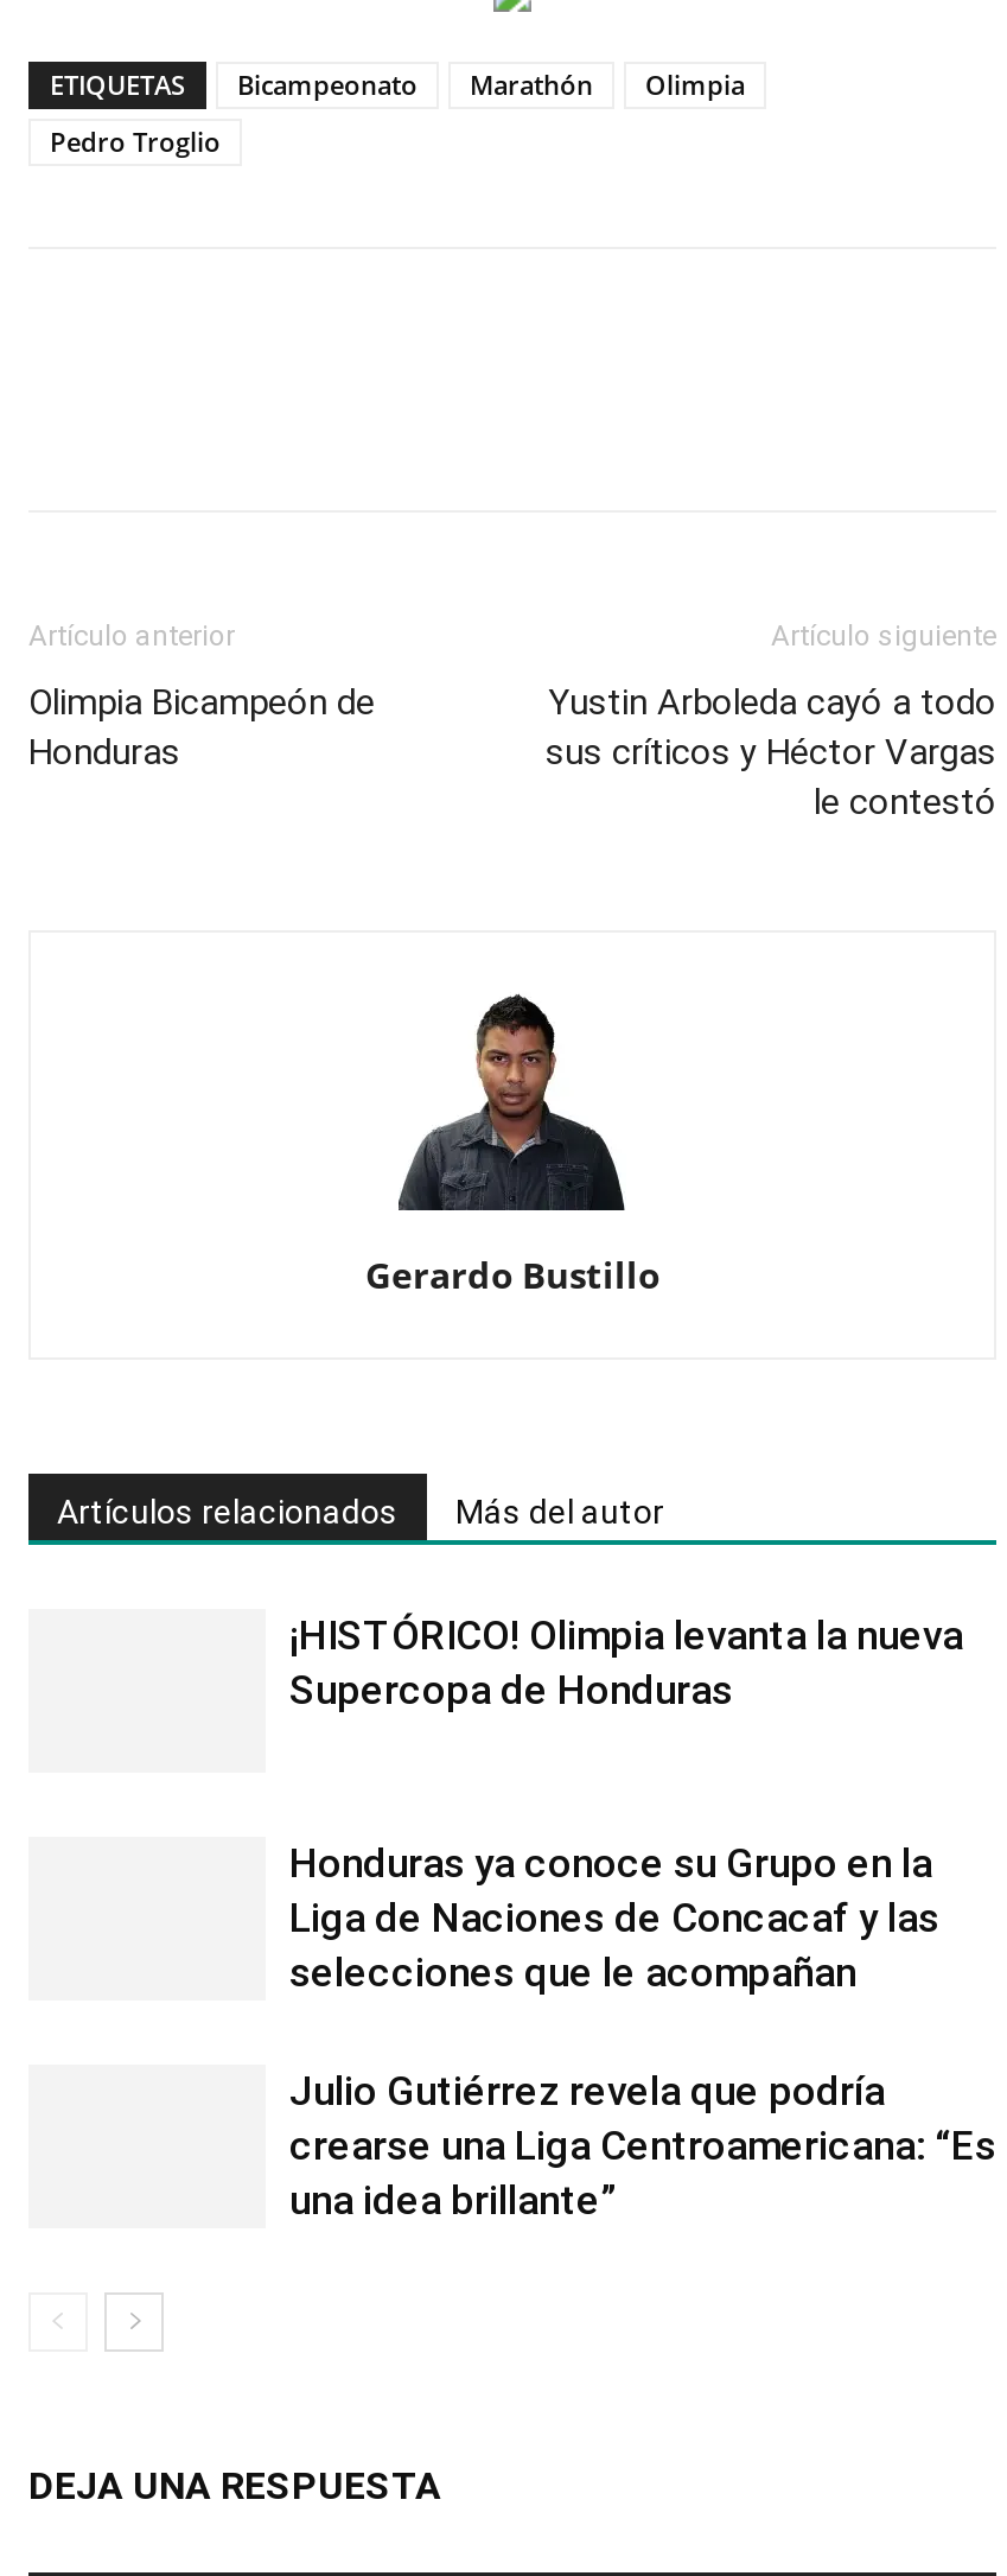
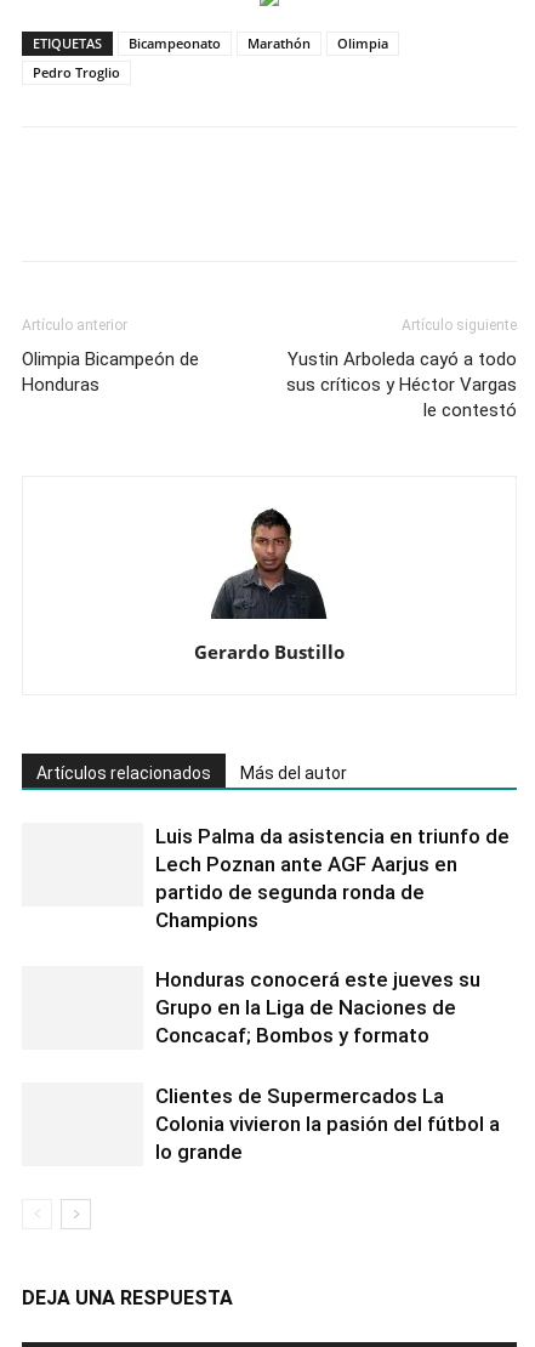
- ¡HISTÓRICO! Olimpia levanta la nueva
- Supercopa de Honduras
+ Luis Palma da asistencia en triunfo de
+ Lech Poznan ante AGF Aarjus en
+ partido de segunda ronda de
+ Champions

- Honduras ya conoce su Grupo en la
- Liga de Naciones de Concacaf y las
- selecciones que le acompañan
+ Honduras conocerá este jueves su
+ Grupo en la Liga de Naciones de
+ Concacaf; Bombos y formato

- Julio Gutiérrez revela que podría
- crearse una Liga Centroamericana: “Es
- una idea brillante”
+ Clientes de Supermercados La
+ Colonia vivieron la pasión del fútbol a
+ lo grande
